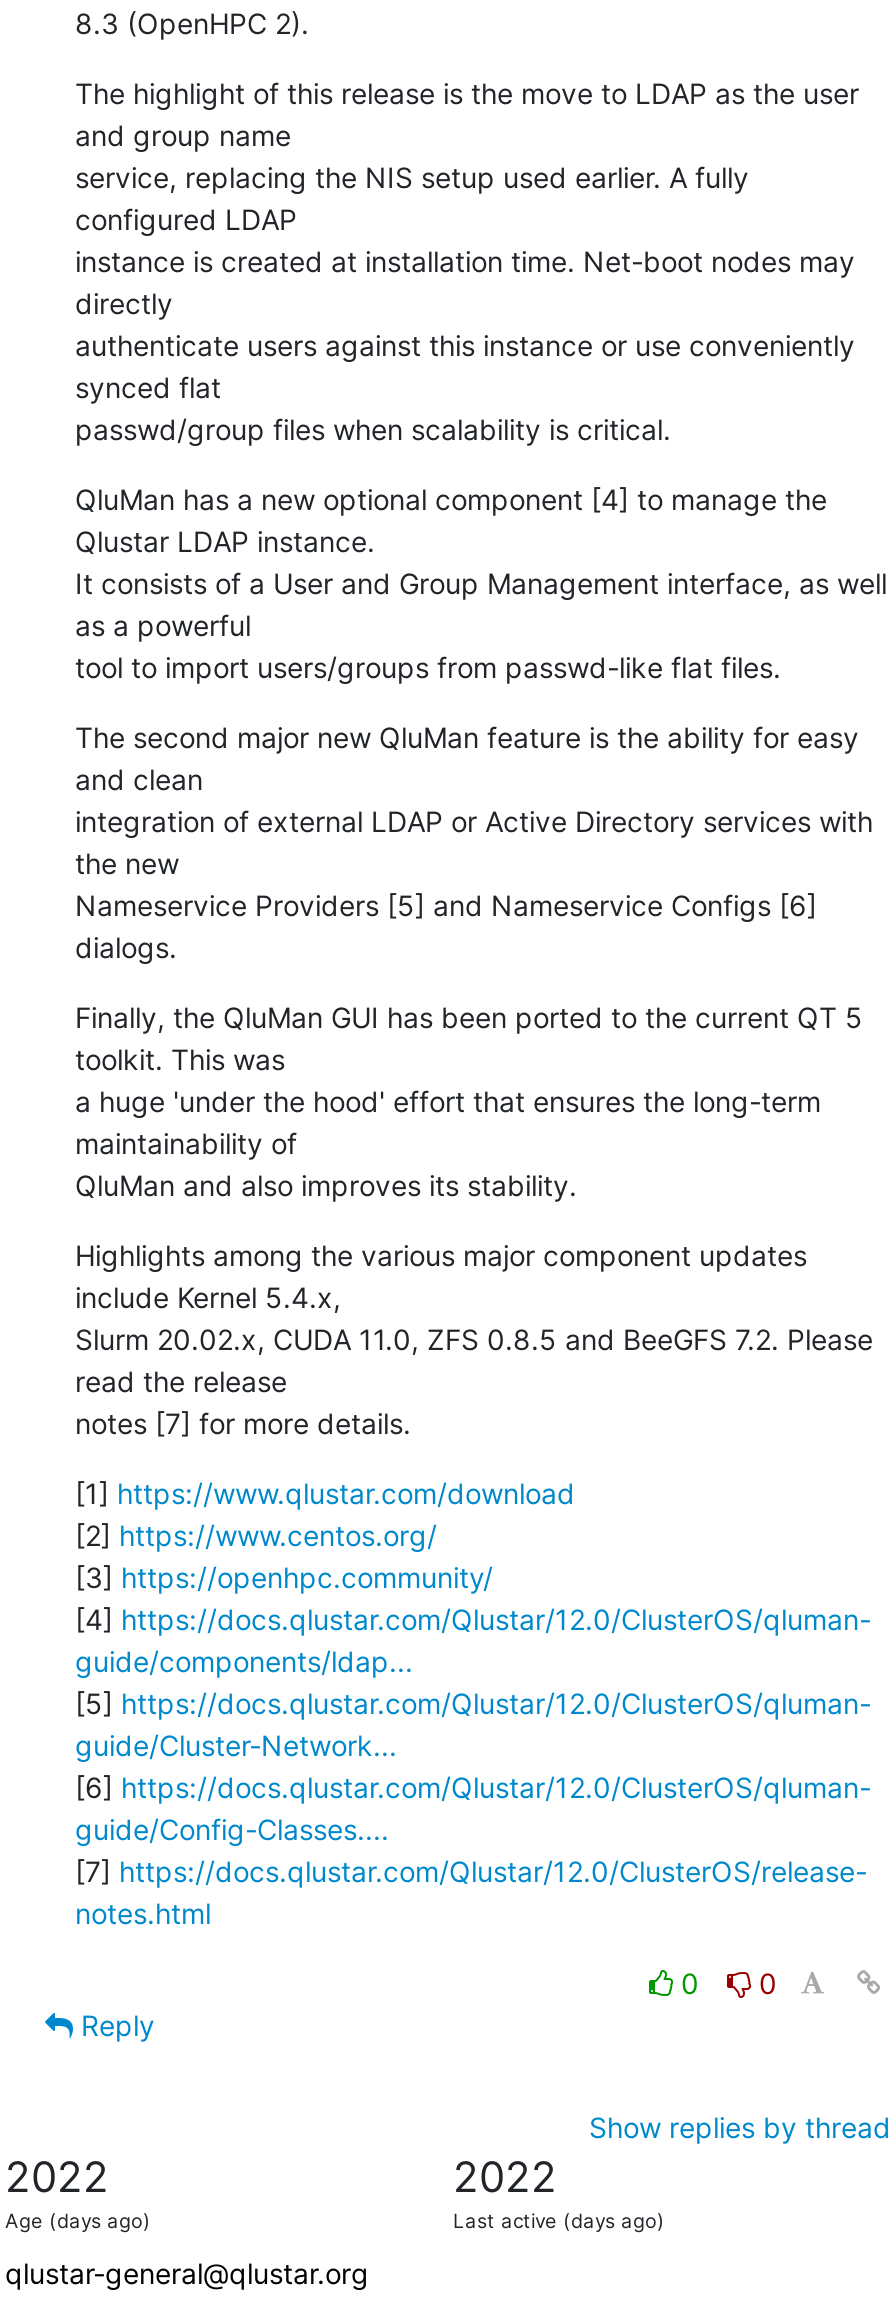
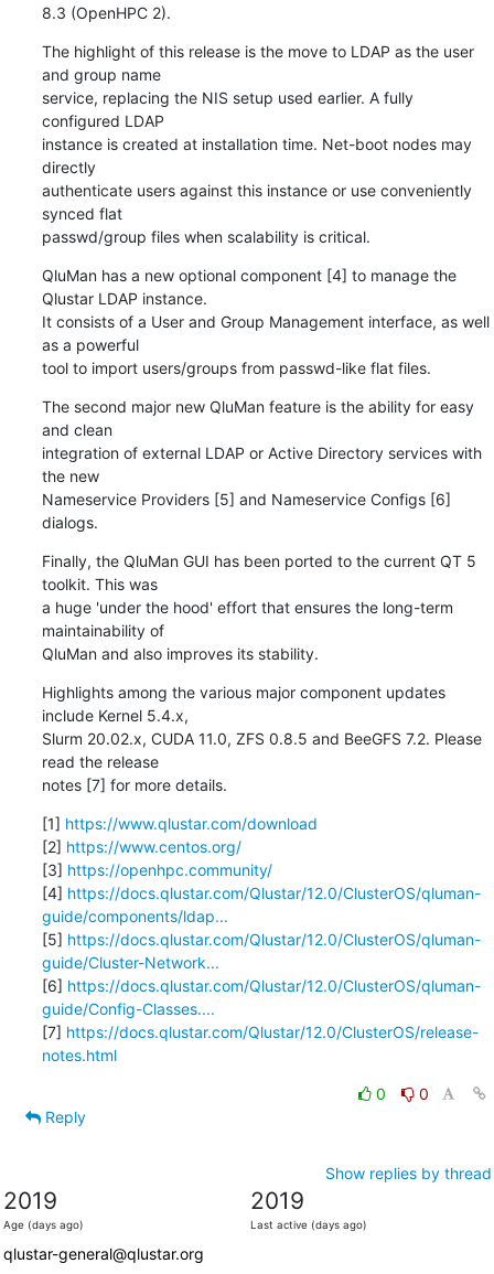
- 2022
+ 2019

- 2022
+ 2019
